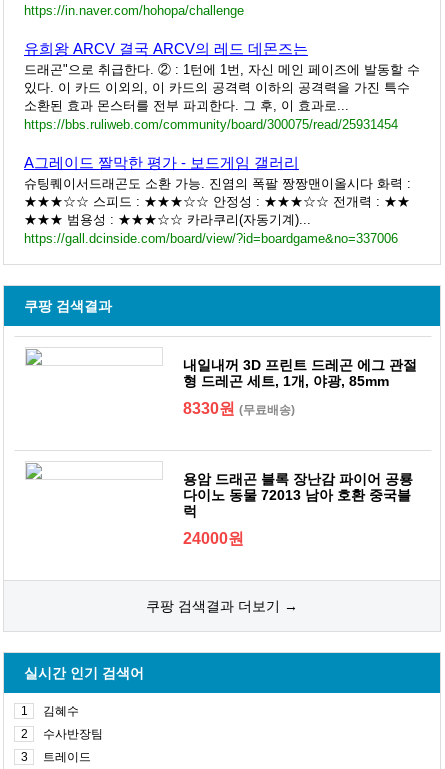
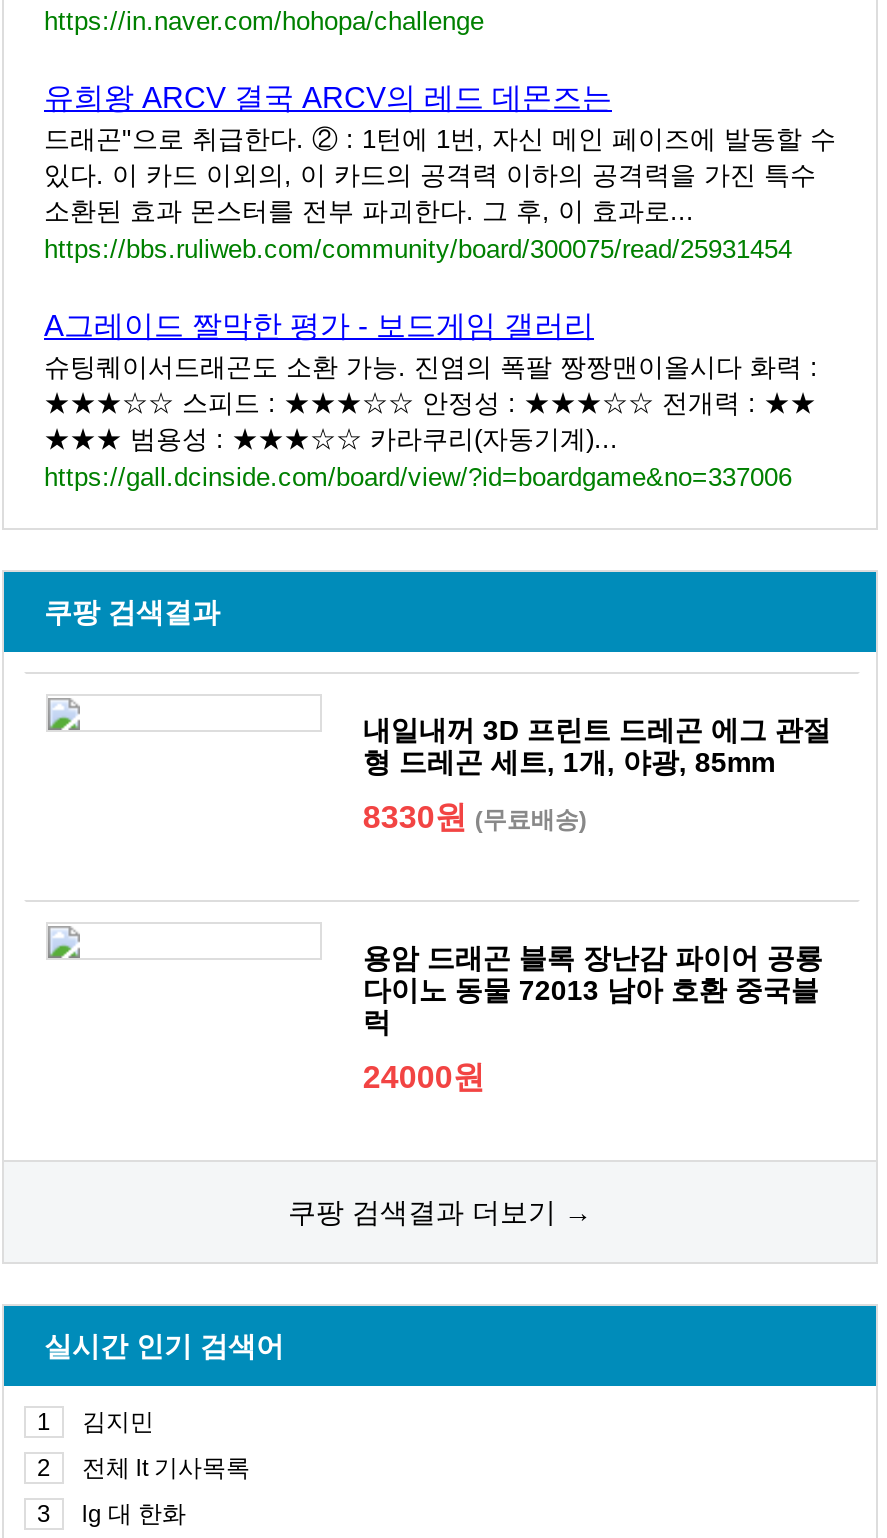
- 김혜수
+ 김지민

- 수사반장팀
+ 전체 lt 기사목록

- 트레이드
+ lg 대 한화
